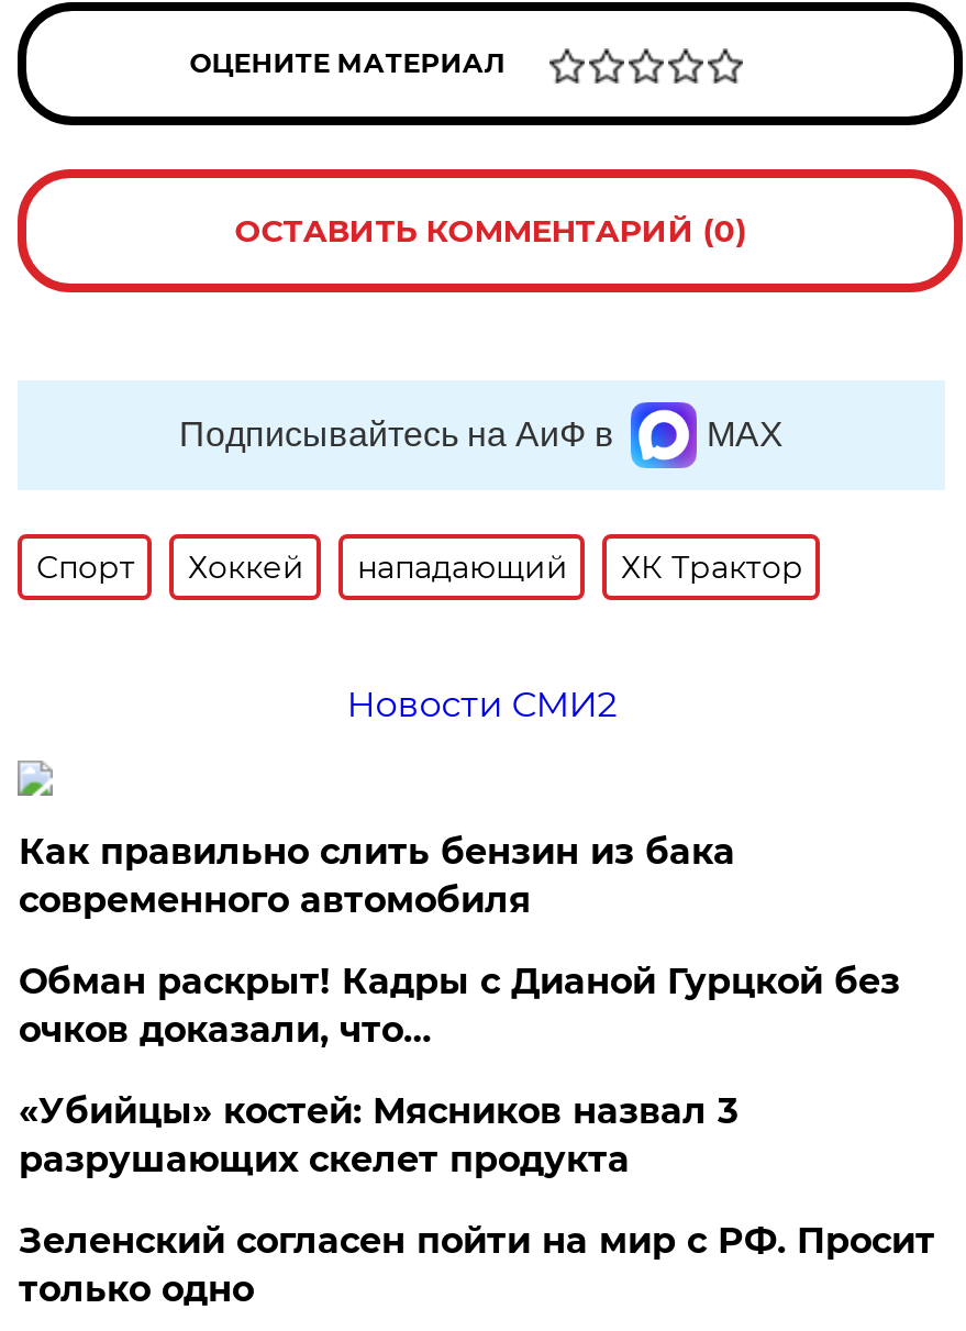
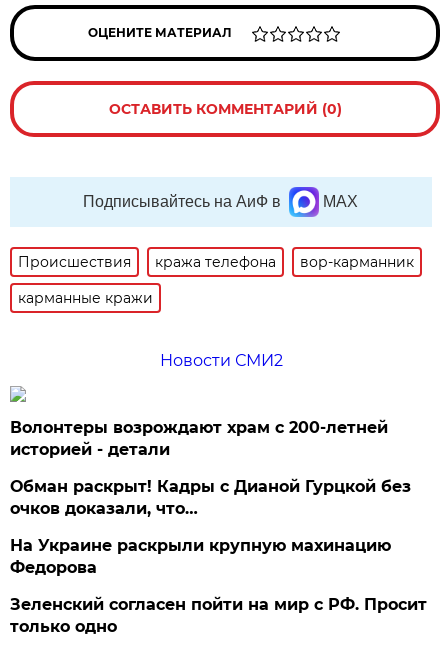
- Спорт
- Хоккей
- нападающий
- ХК Трактор
+ Происшествия
+ кража телефона
+ вор-карманник
+ карманные кражи

- Как правильно слить бензин из бака
- современного автомобиля
+ Волонтеры возрождают храм с 200-летней
+ историей - детали

- «Убийцы» костей: Мясников назвал 3
- разрушающих скелет продукта
+ На Украине раскрыли крупную махинацию
+ Федорова
